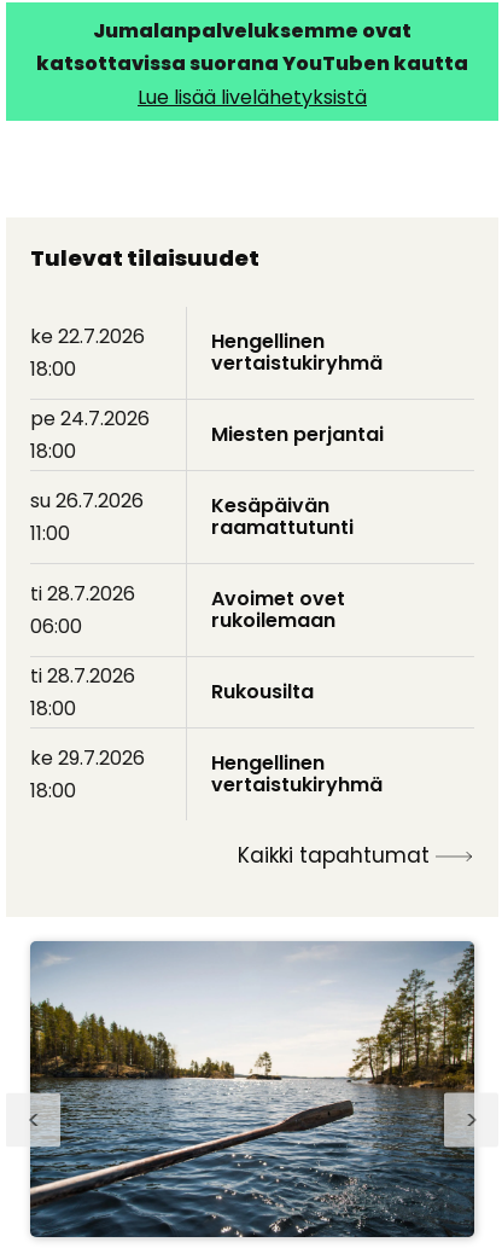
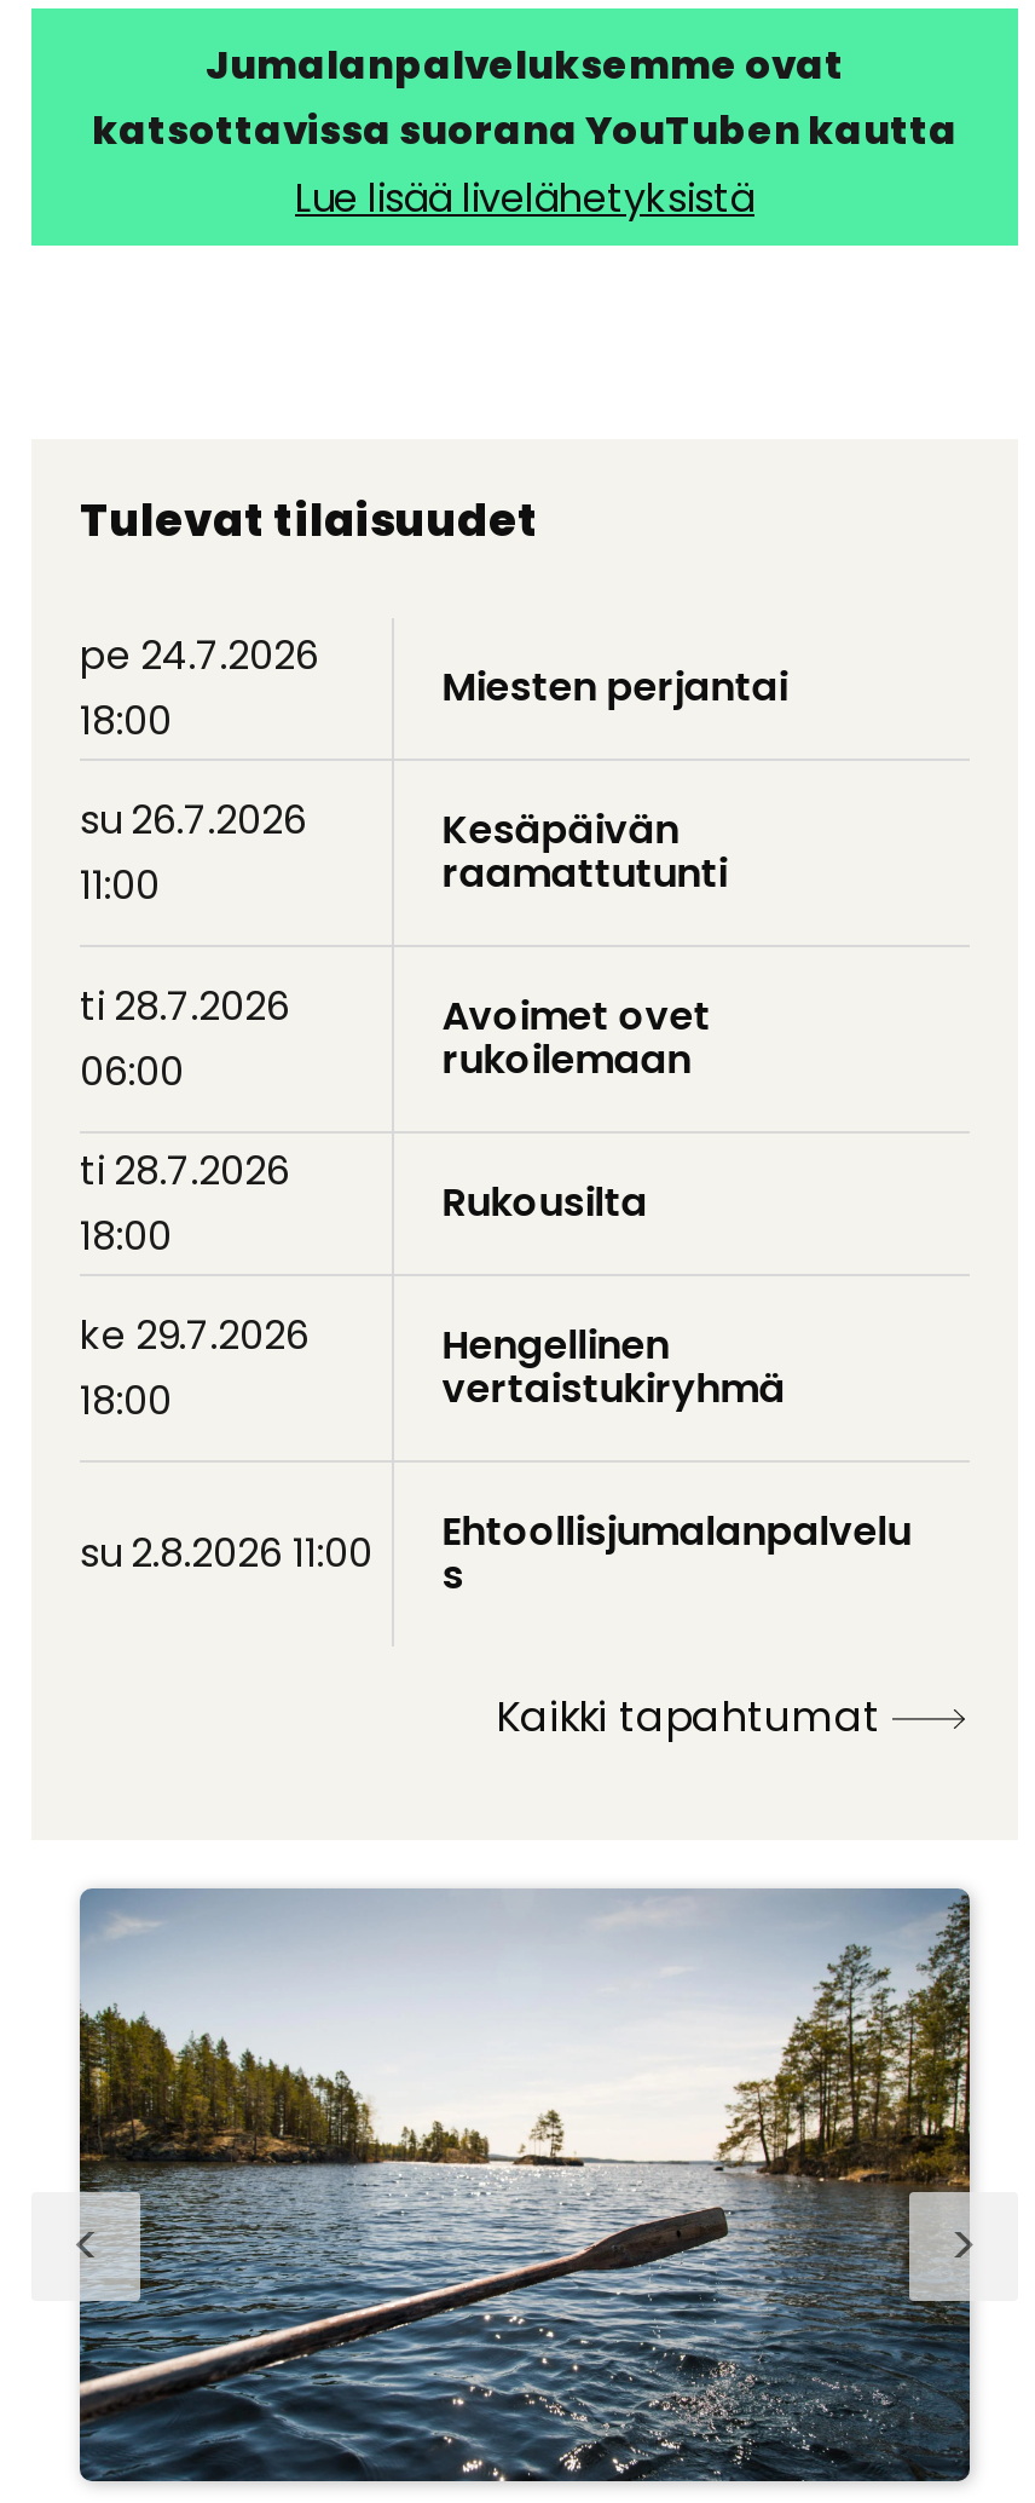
- ke 22.7.2026
- 18:00

- Hengellinen
- vertaistukiryhmä

moved up: pe 24.7.2026 | 18:00 | Miesten perjantai | ... | Hengellinen | vertaistukiryhmä

+ su 2.8.2026 11:00
+ Ehtoollisjumalanpalvelu
+ s
